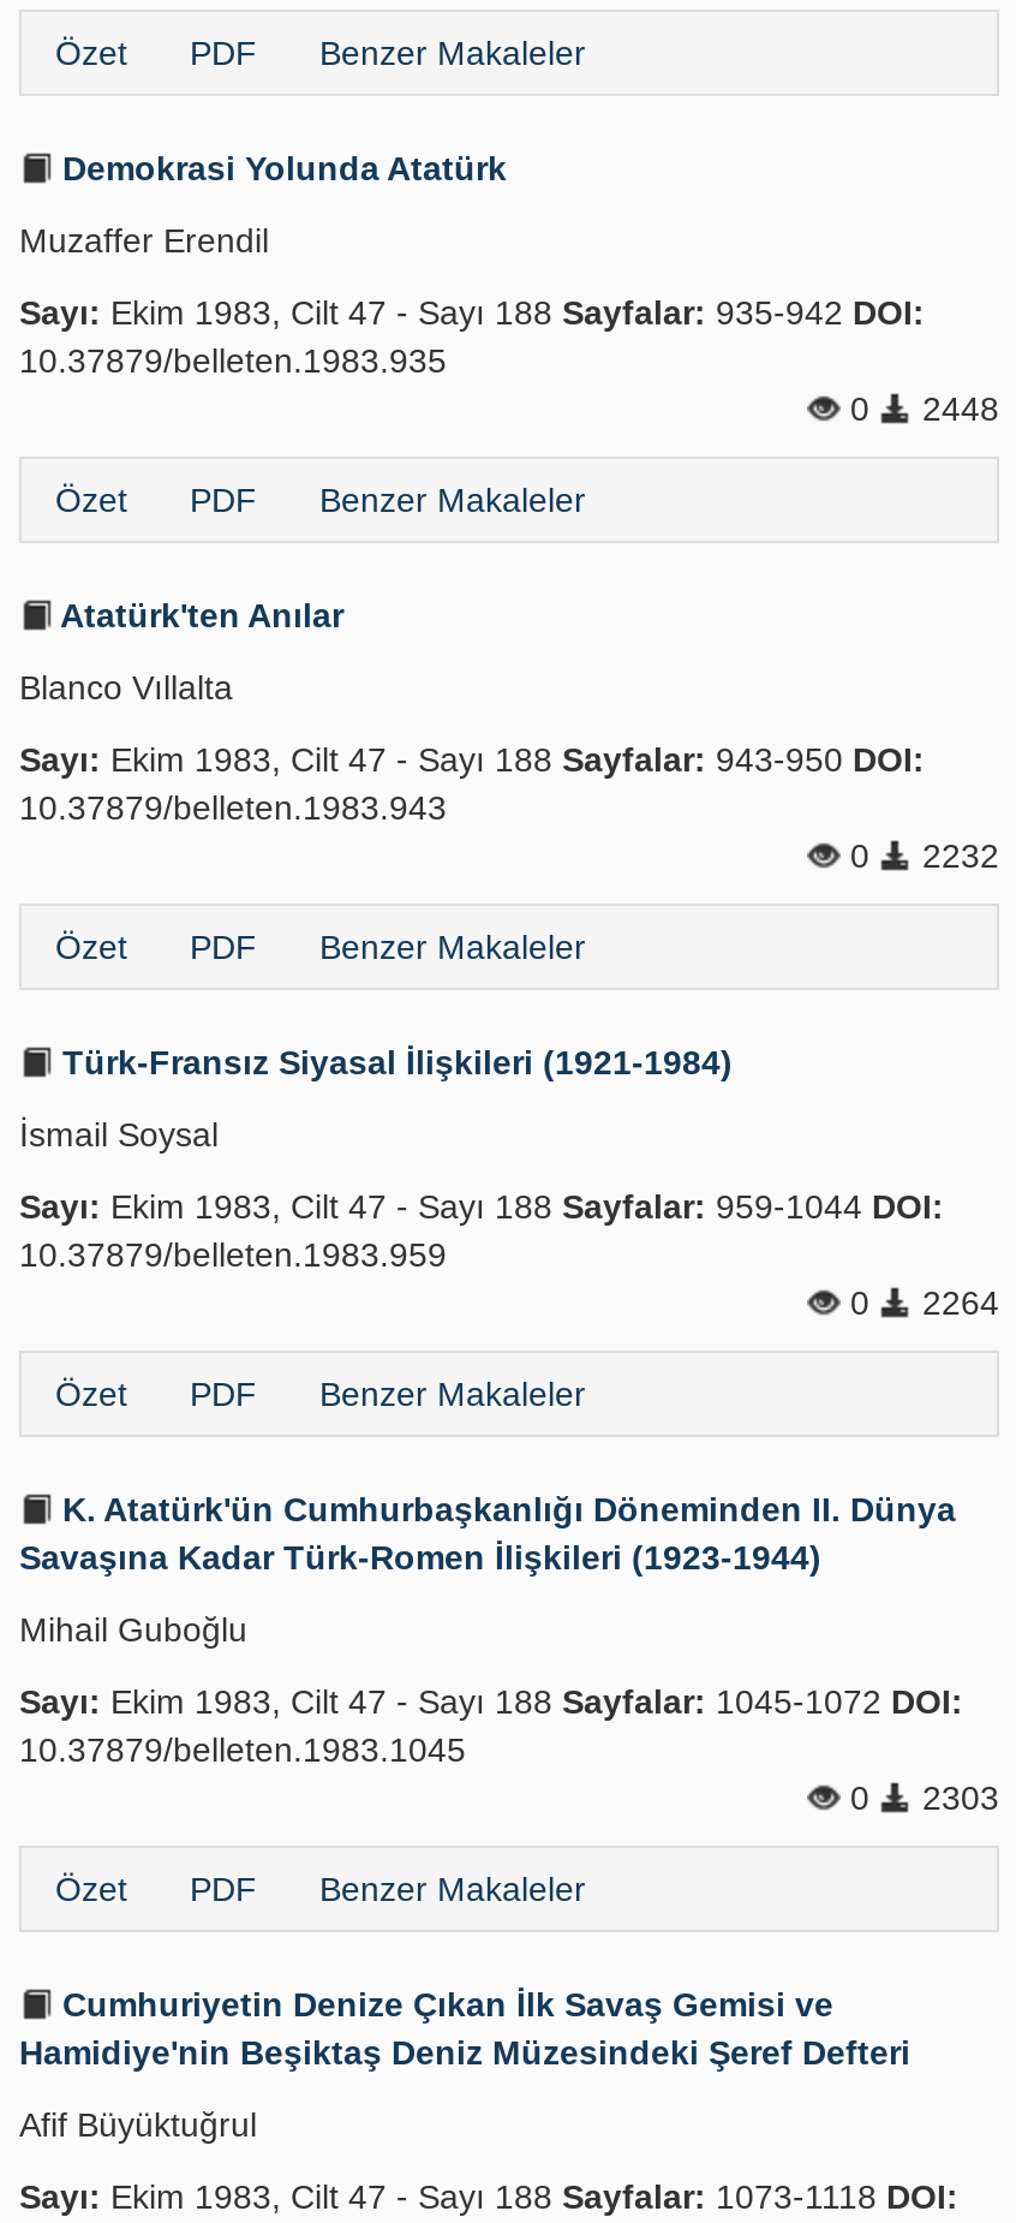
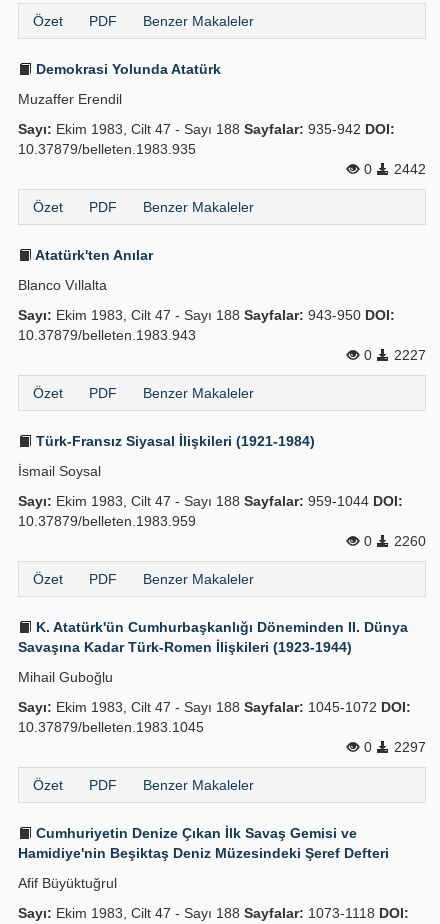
- 0 2448
+ 0 2442

- 0 2232
+ 0 2227

- 0 2264
+ 0 2260

- 0 2303
+ 0 2297
